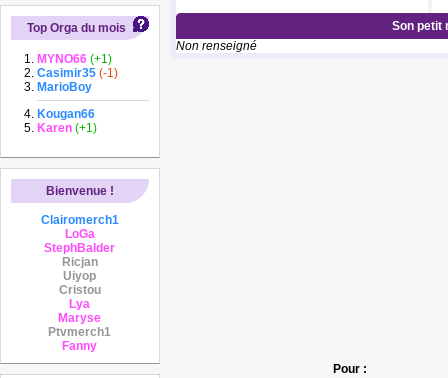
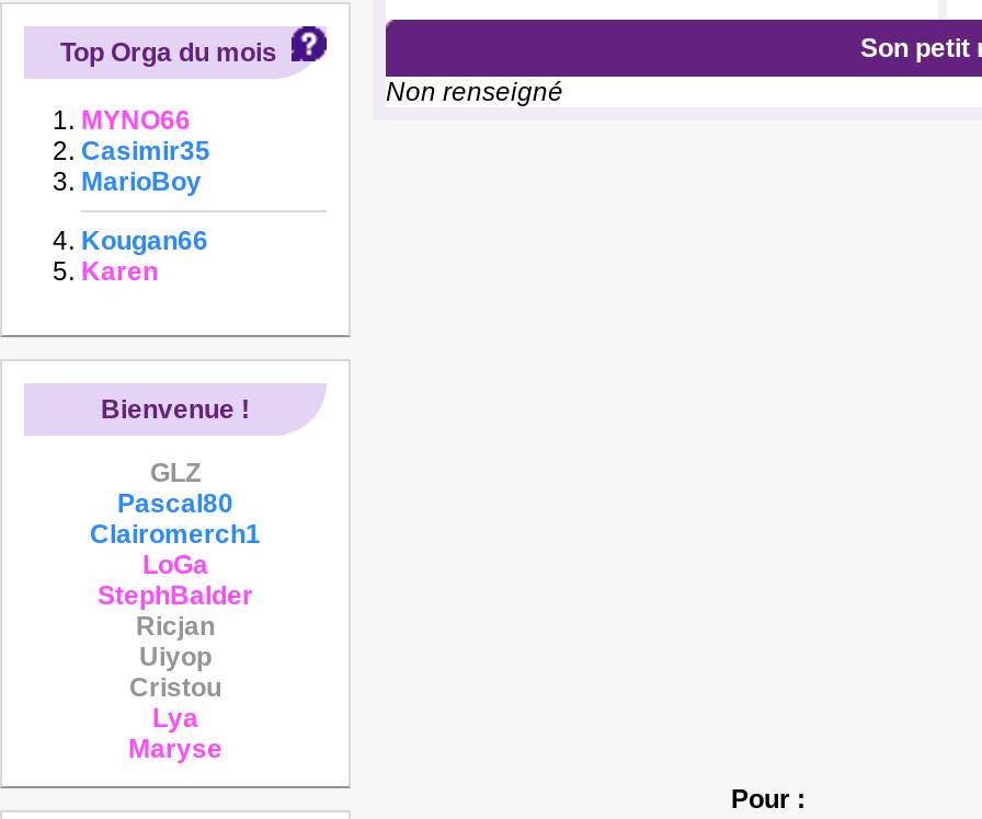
- MYNO66 (+1)
- Casimir35 (-1)
+ MYNO66
+ Casimir35

- Karen (+1)
+ Karen

+ GLZ
+ Pascal80

moved down: Clairomerch1 | LoGa | StephBalder | Ricjan | Uiyop | Cristou | Lya | Maryse

- Ptvmerch1
- Fanny
